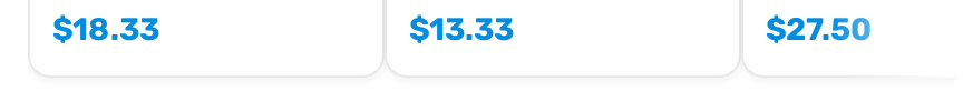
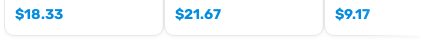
- $13.33
+ $21.67

- $27.50
+ $9.17
